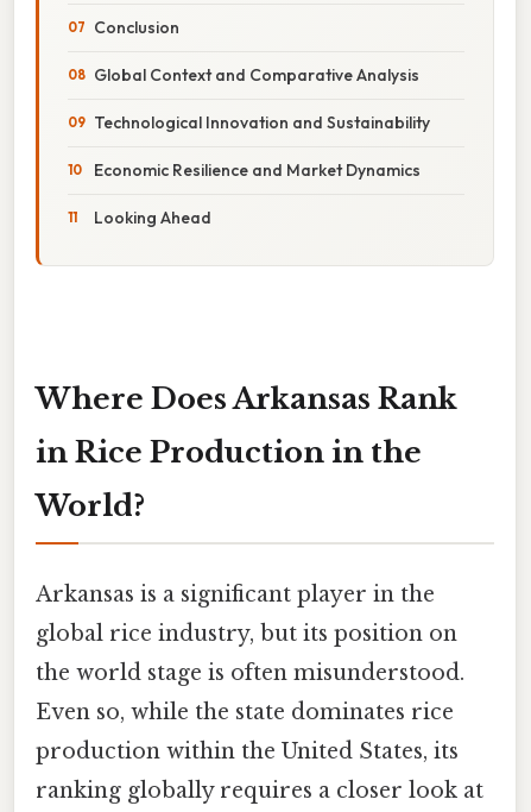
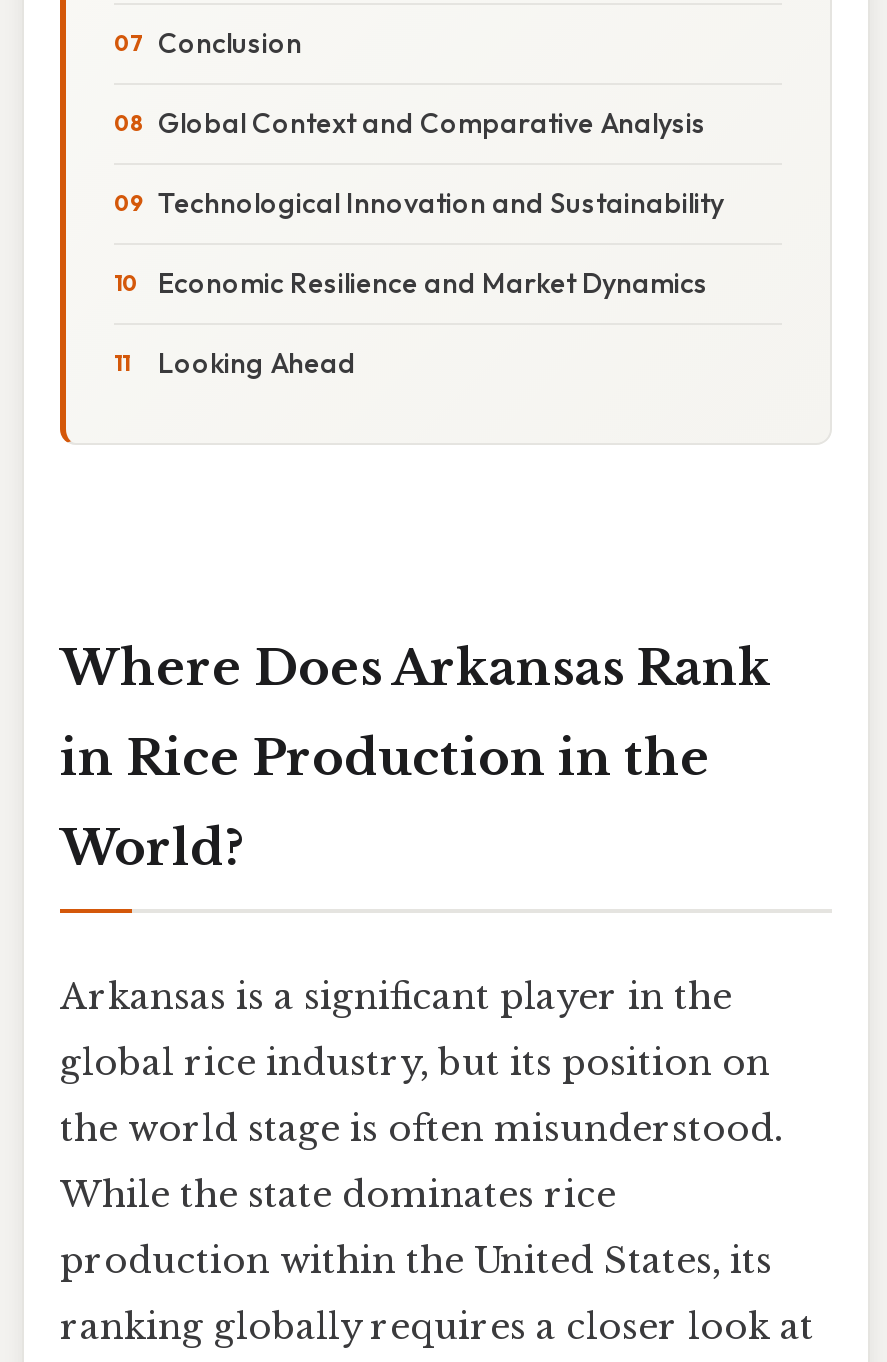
- Even so, while the state dominates rice
+ While the state dominates rice
